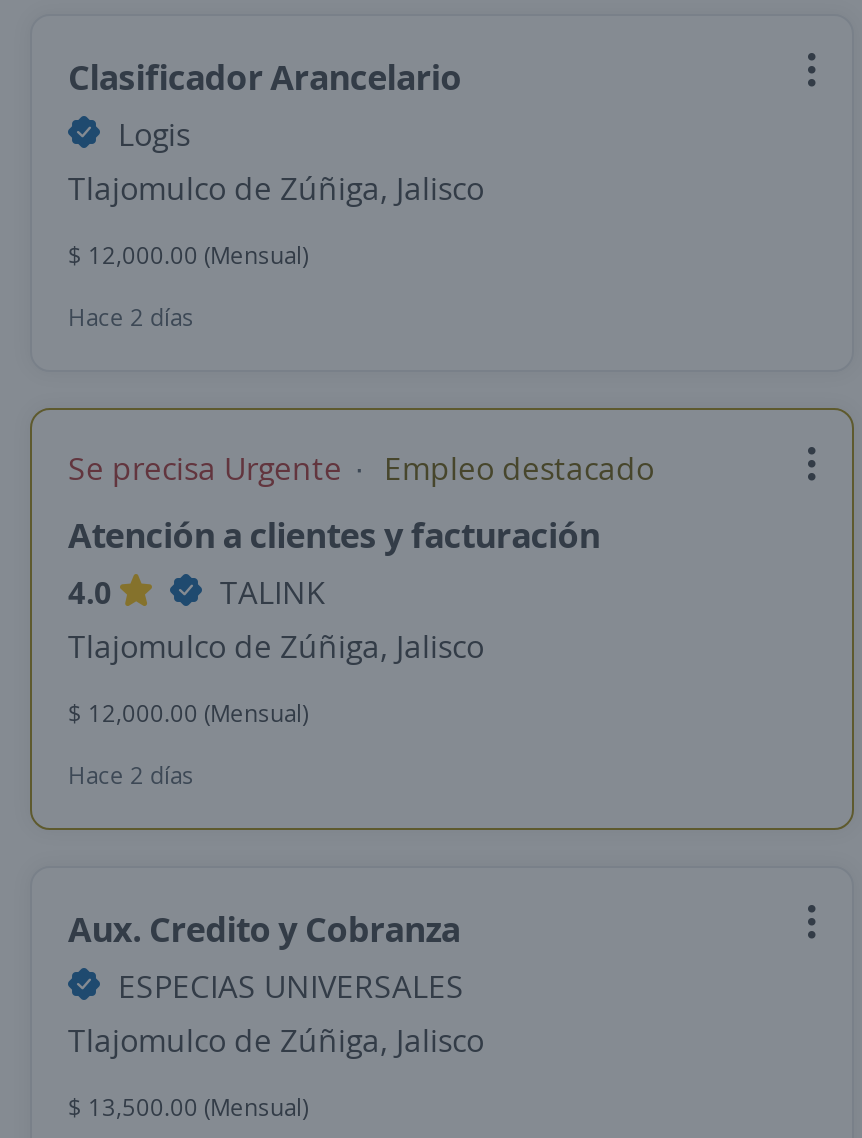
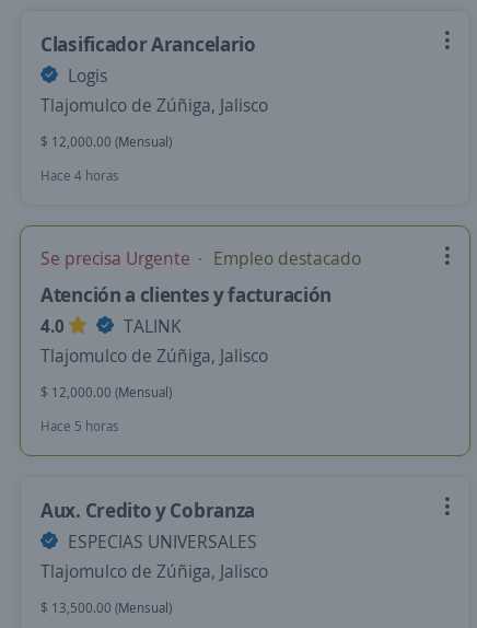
- Hace 2 días
+ Hace 4 horas

- Hace 2 días
+ Hace 5 horas
